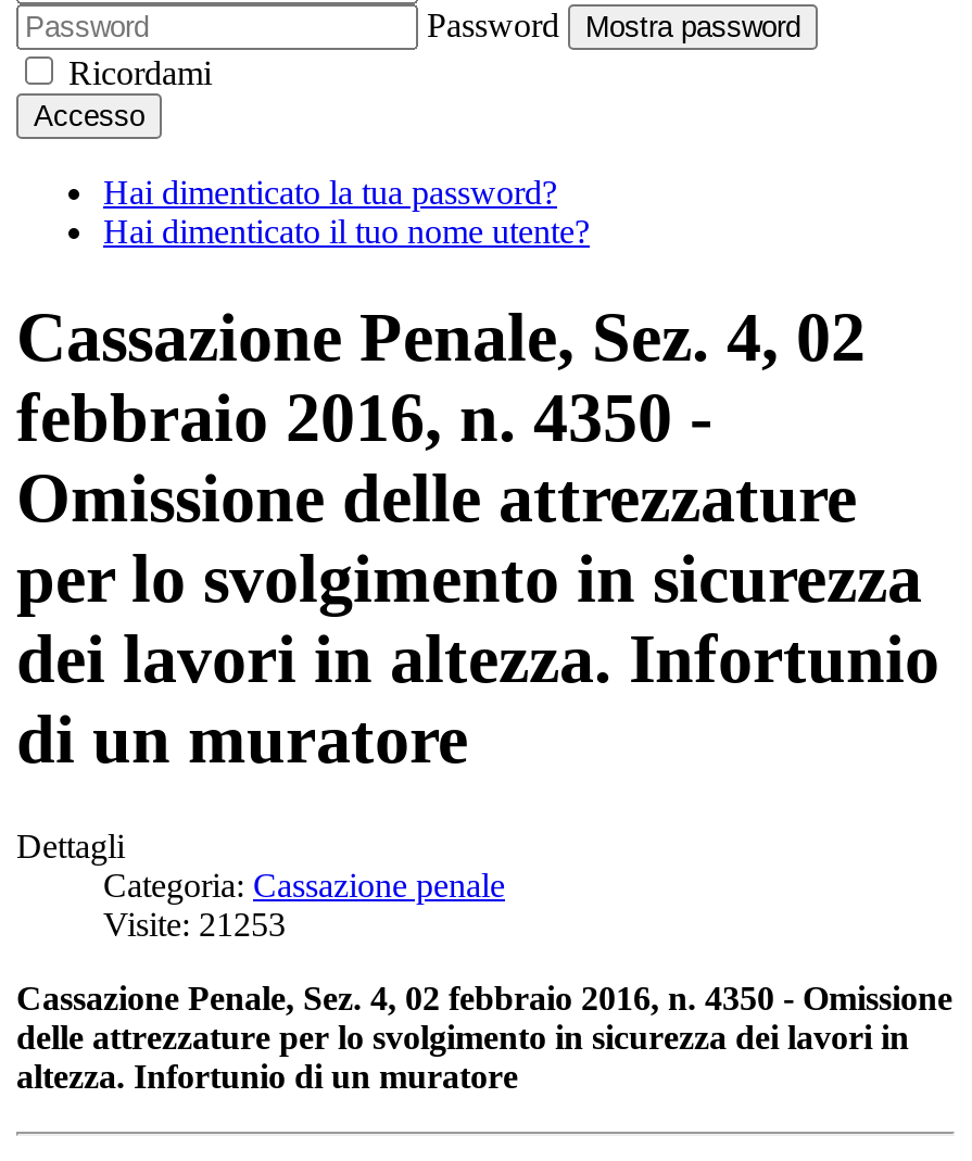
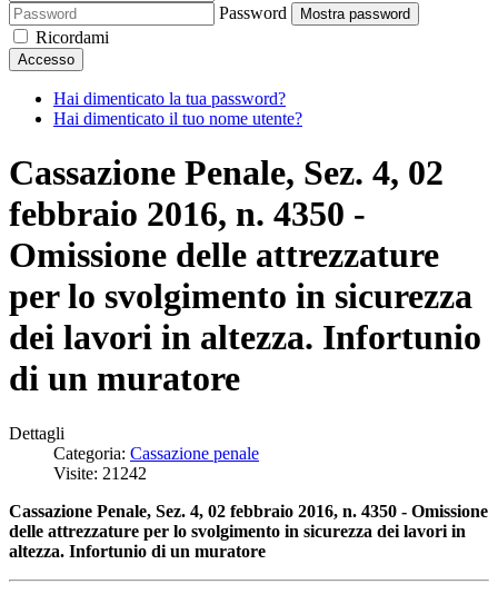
- Visite: 21253
+ Visite: 21242
